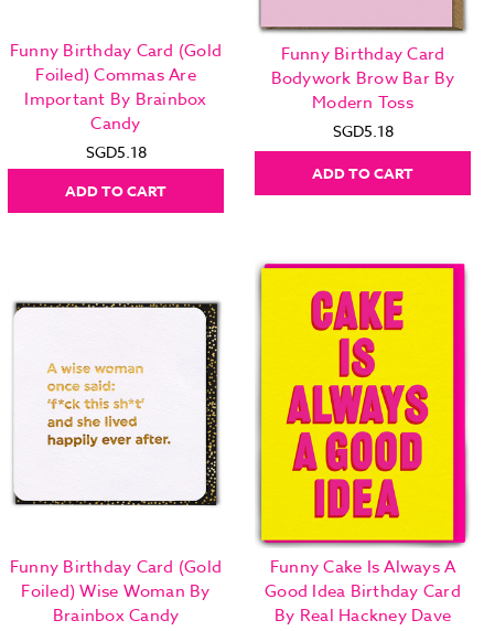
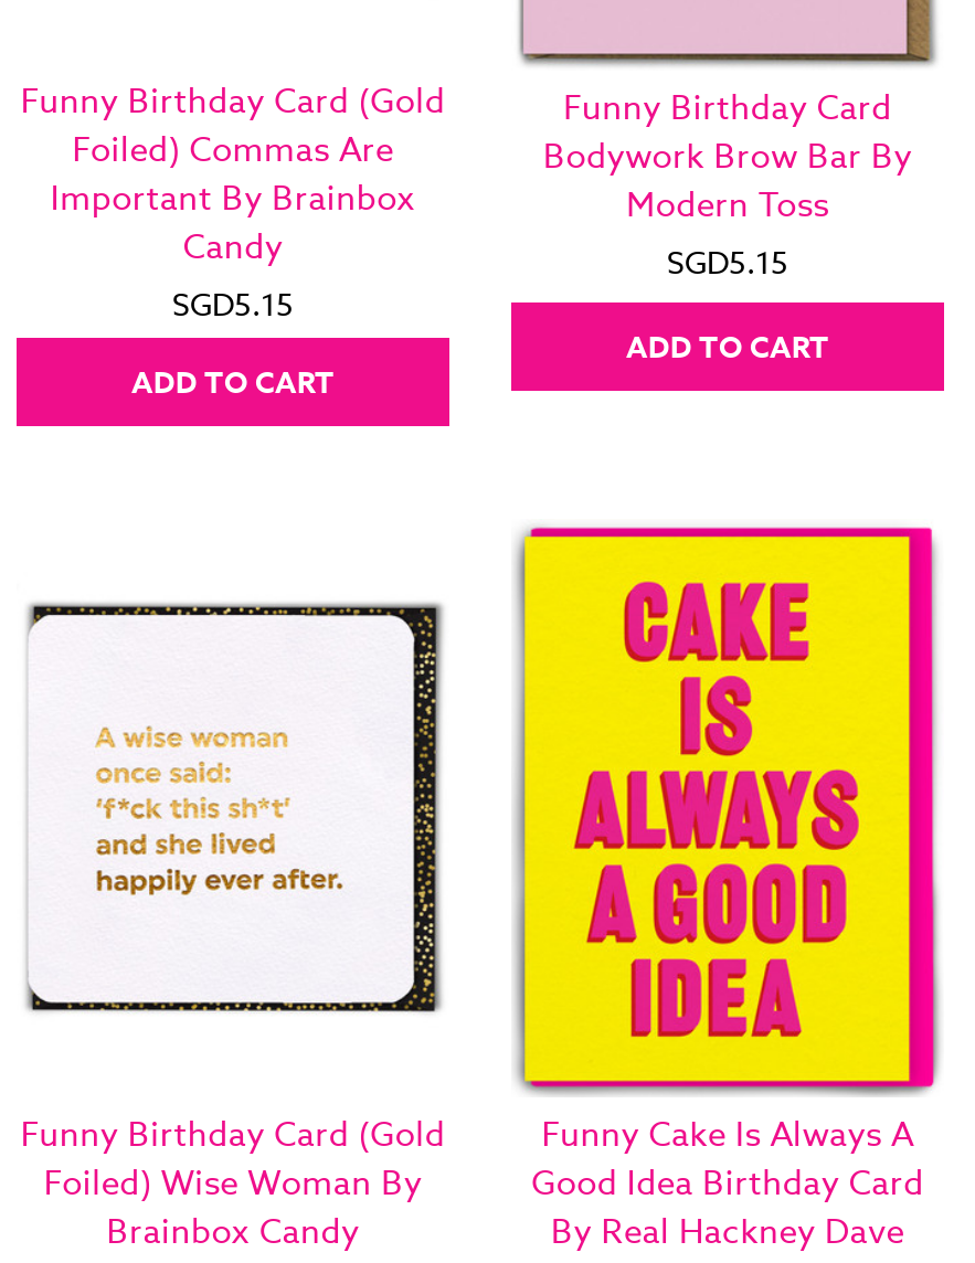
- SGD5.18
+ SGD5.15

- SGD5.18
+ SGD5.15
